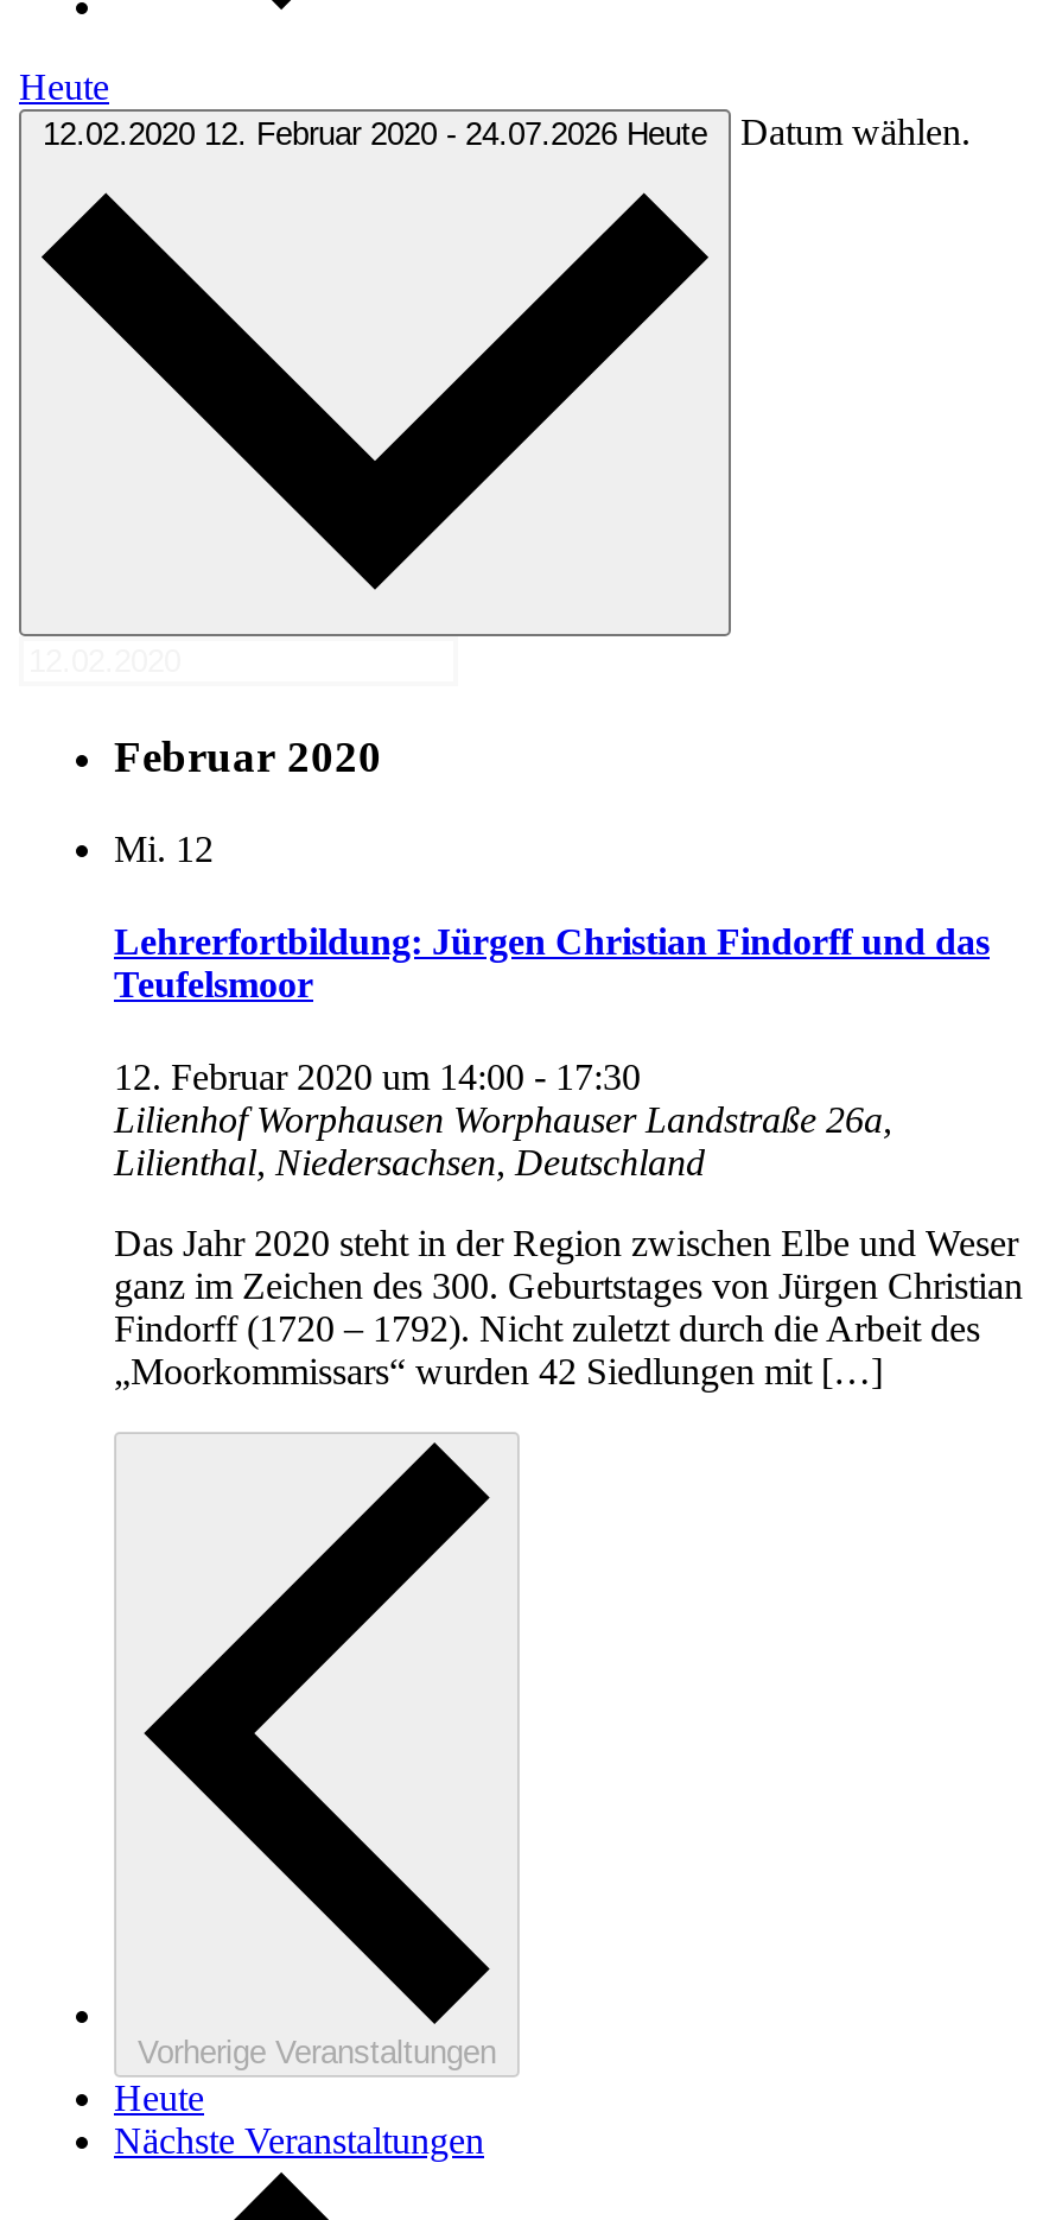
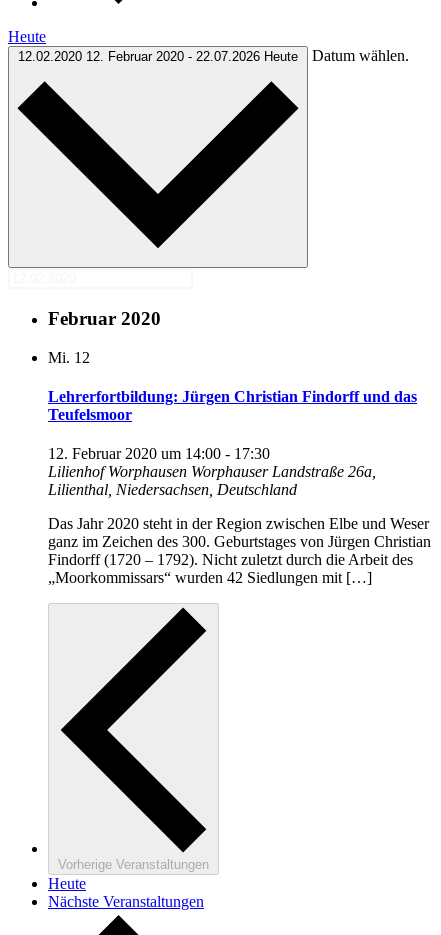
- 12.02.2020 12. Februar 2020 - 24.07.2026 Heute
+ 12.02.2020 12. Februar 2020 - 22.07.2026 Heute
